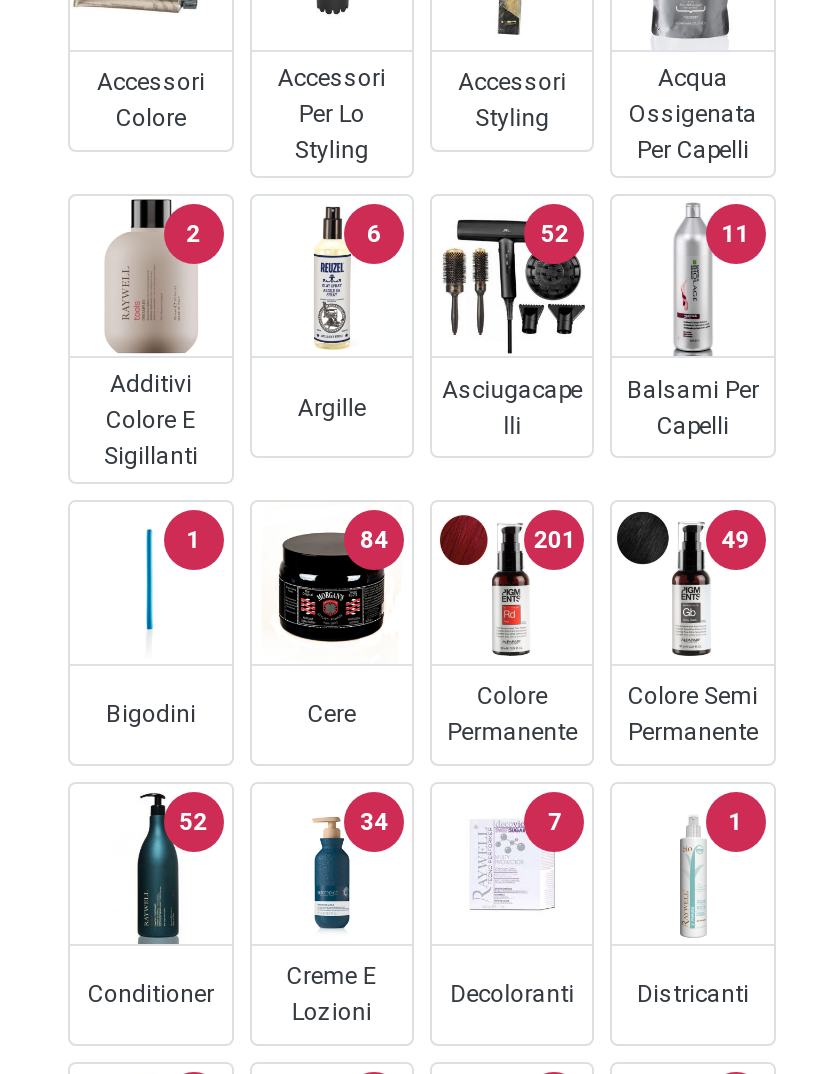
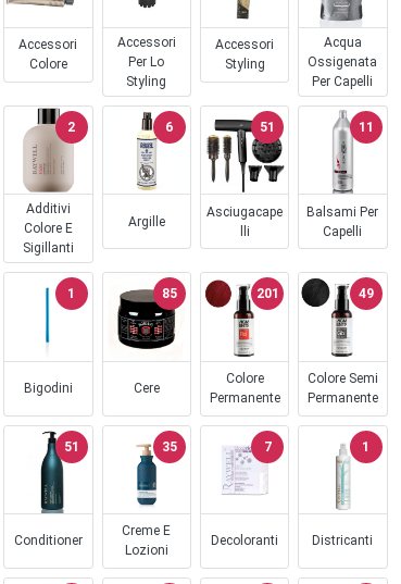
- 52
+ 51

- 84
+ 85

- 52
+ 51

- 34
+ 35
